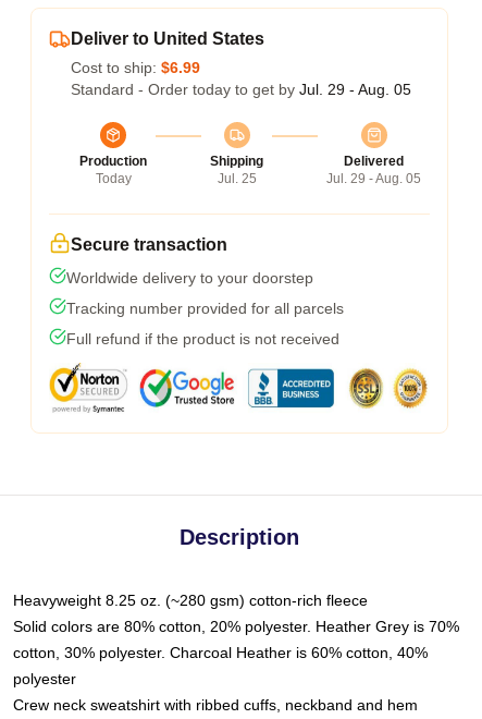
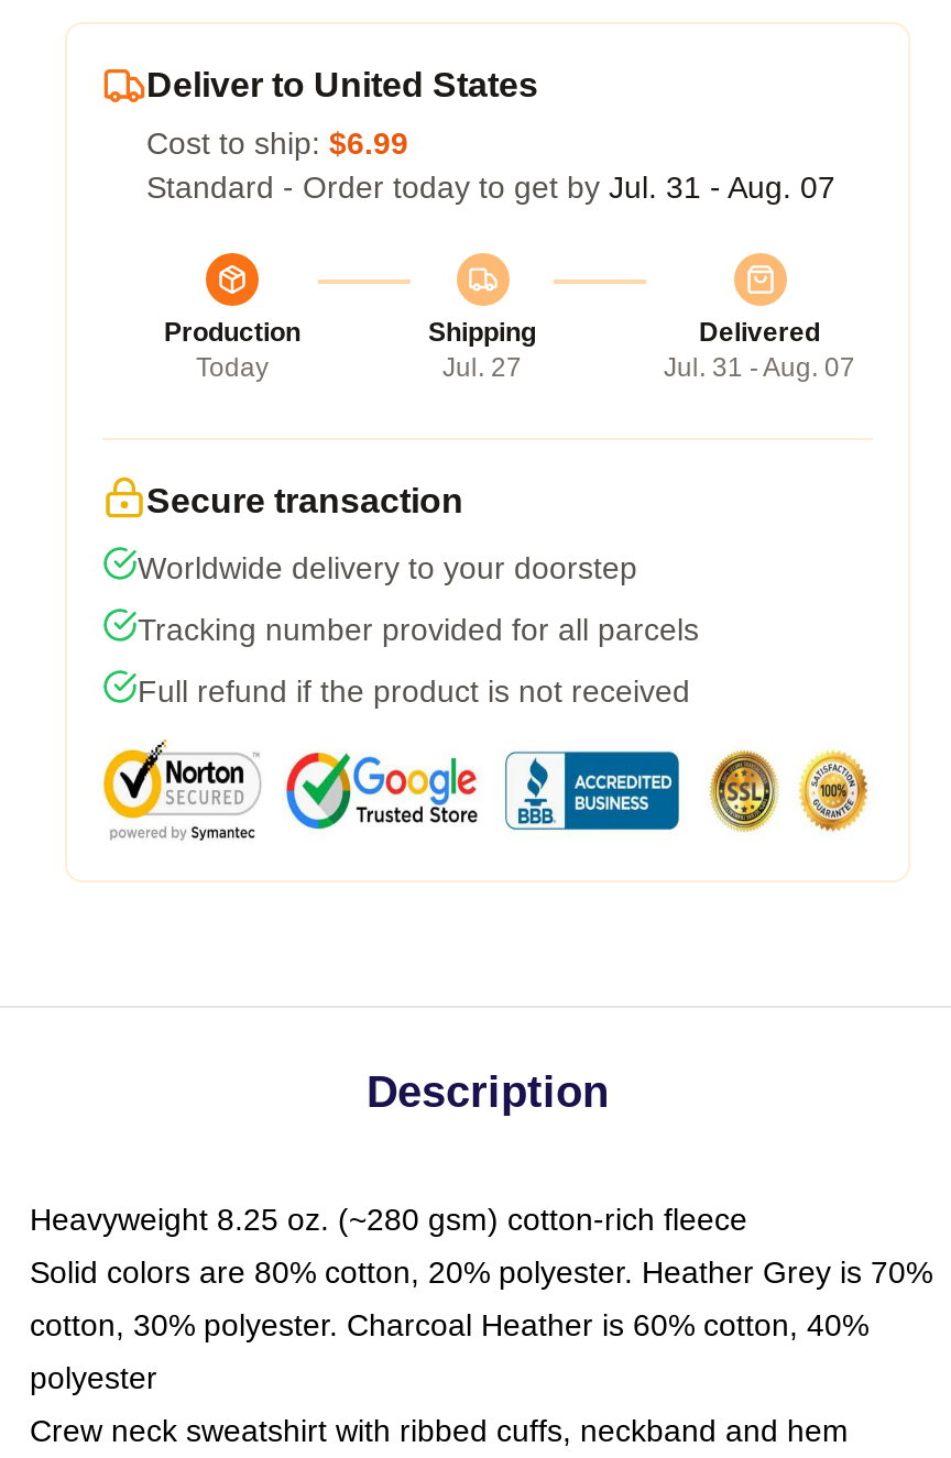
- Standard - Order today to get by Jul. 29 - Aug. 05
+ Standard - Order today to get by Jul. 31 - Aug. 07

- Jul. 25
+ Jul. 27

- Jul. 29 - Aug. 05
+ Jul. 31 - Aug. 07
